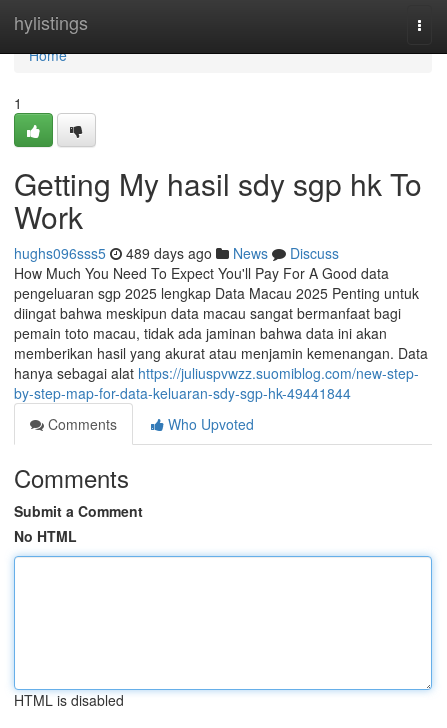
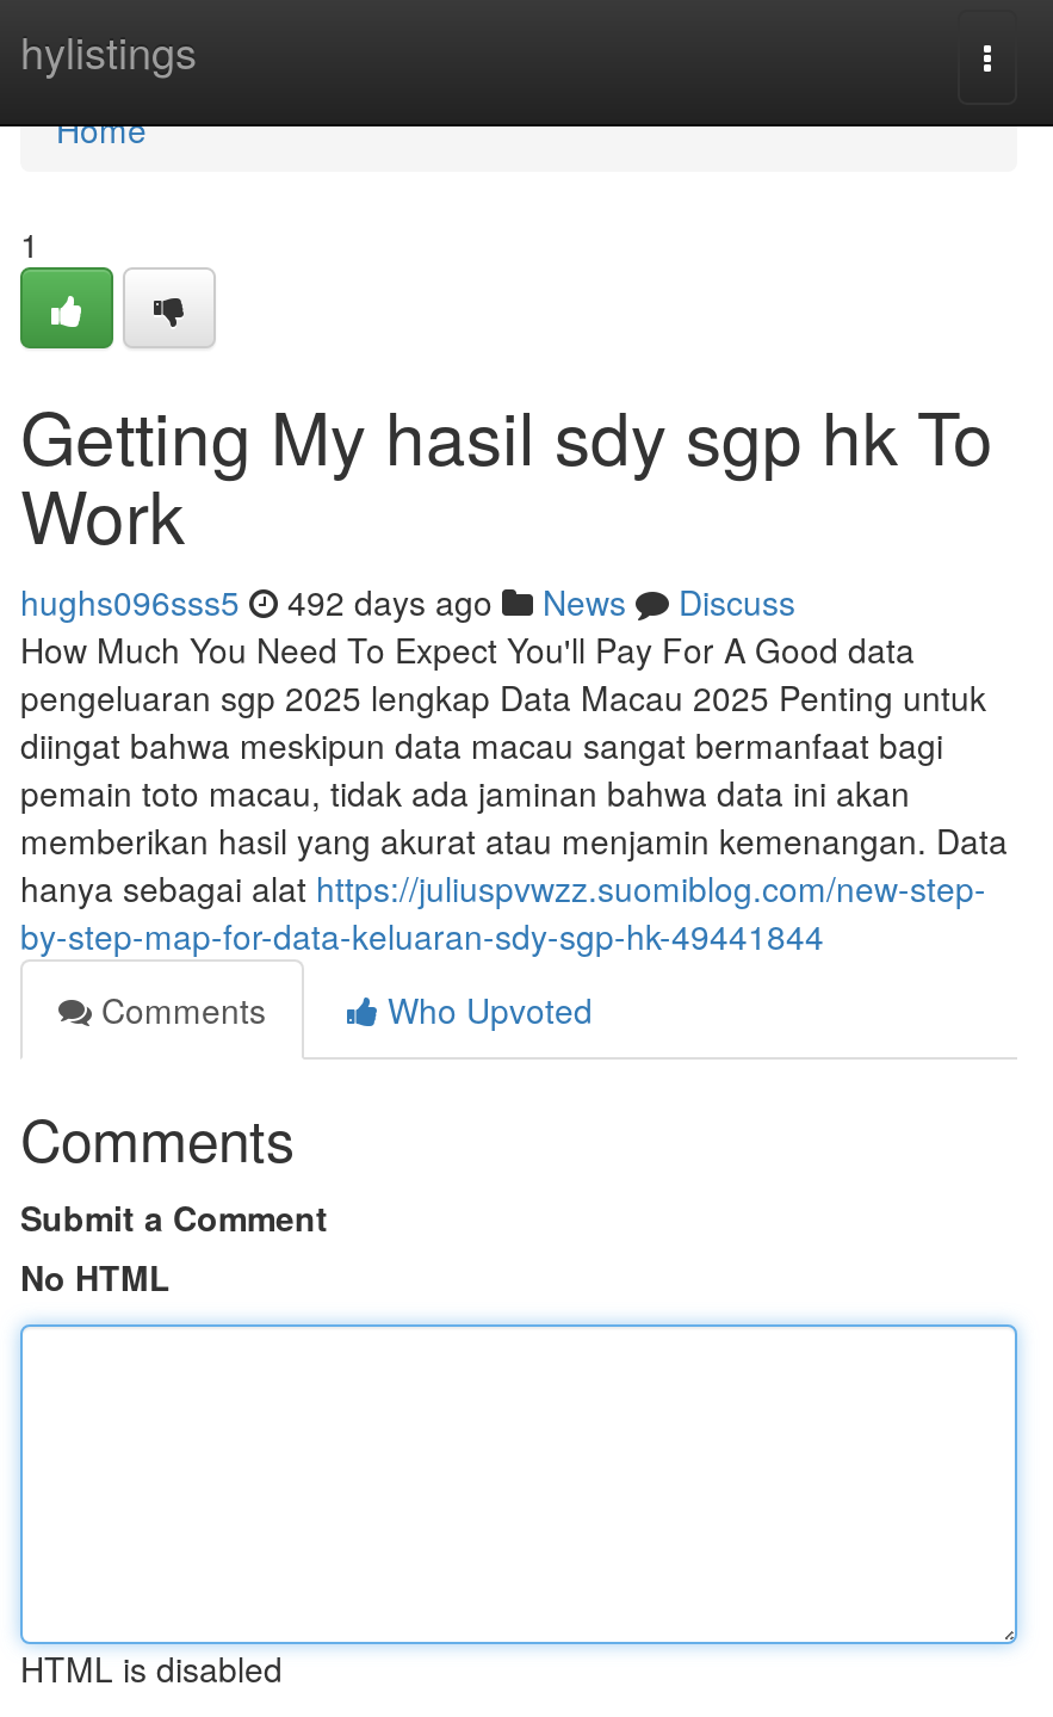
- hughs096sss5 489 days ago News Discuss
+ hughs096sss5 492 days ago News Discuss
